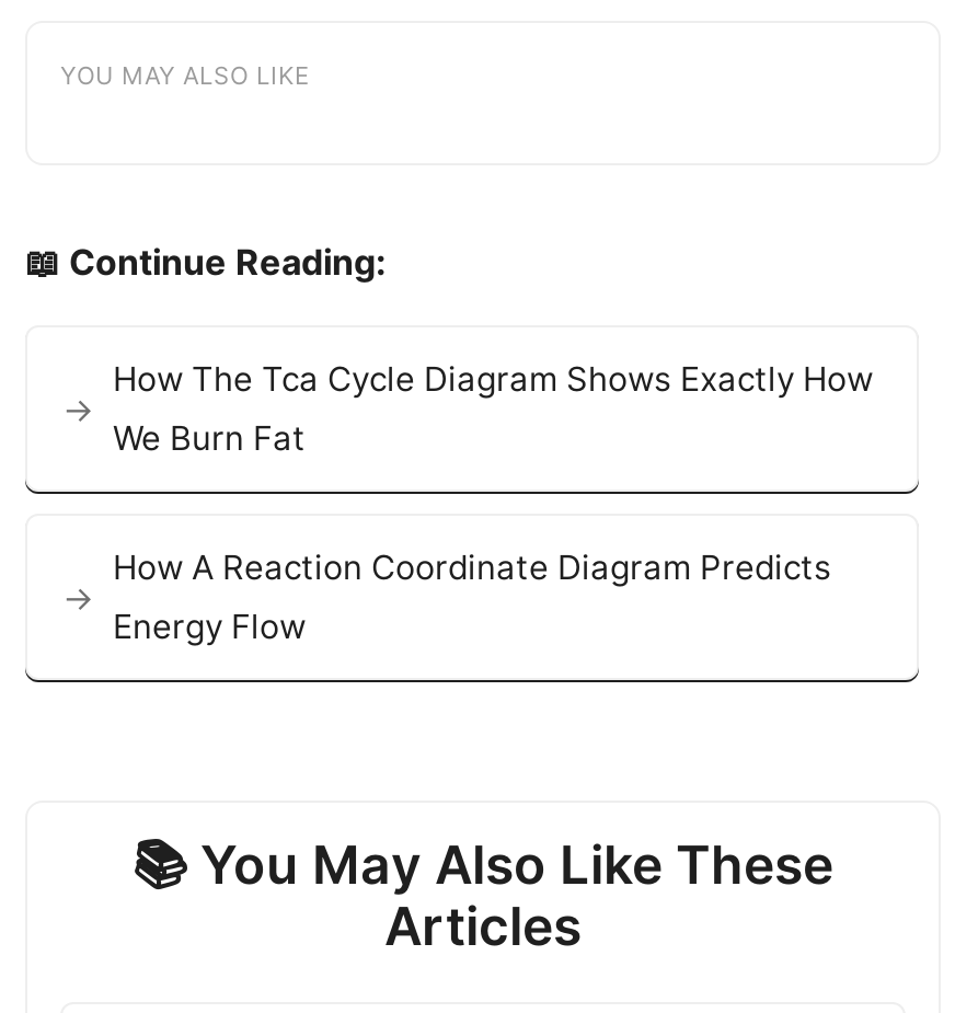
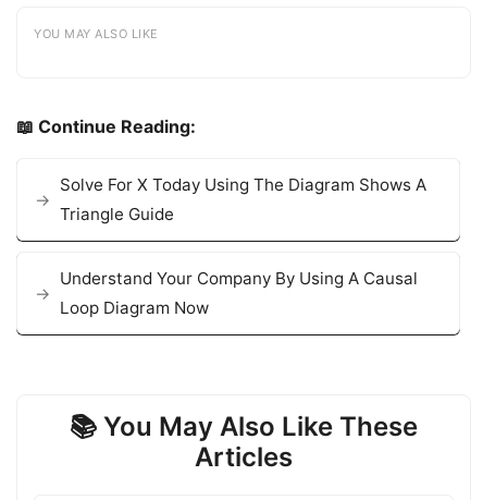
- How The Tca Cycle Diagram Shows Exactly How
- We Burn Fat
+ Solve For X Today Using The Diagram Shows A
+ Triangle Guide

- How A Reaction Coordinate Diagram Predicts
- Energy Flow
+ Understand Your Company By Using A Causal
+ Loop Diagram Now
